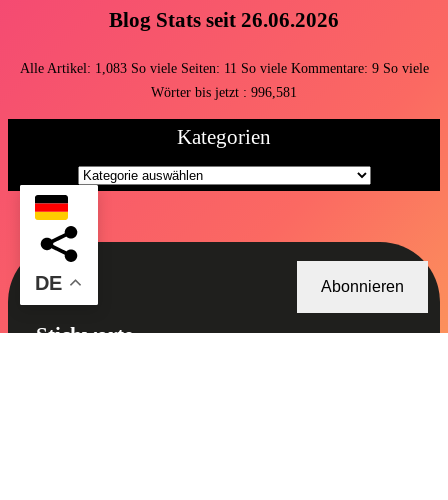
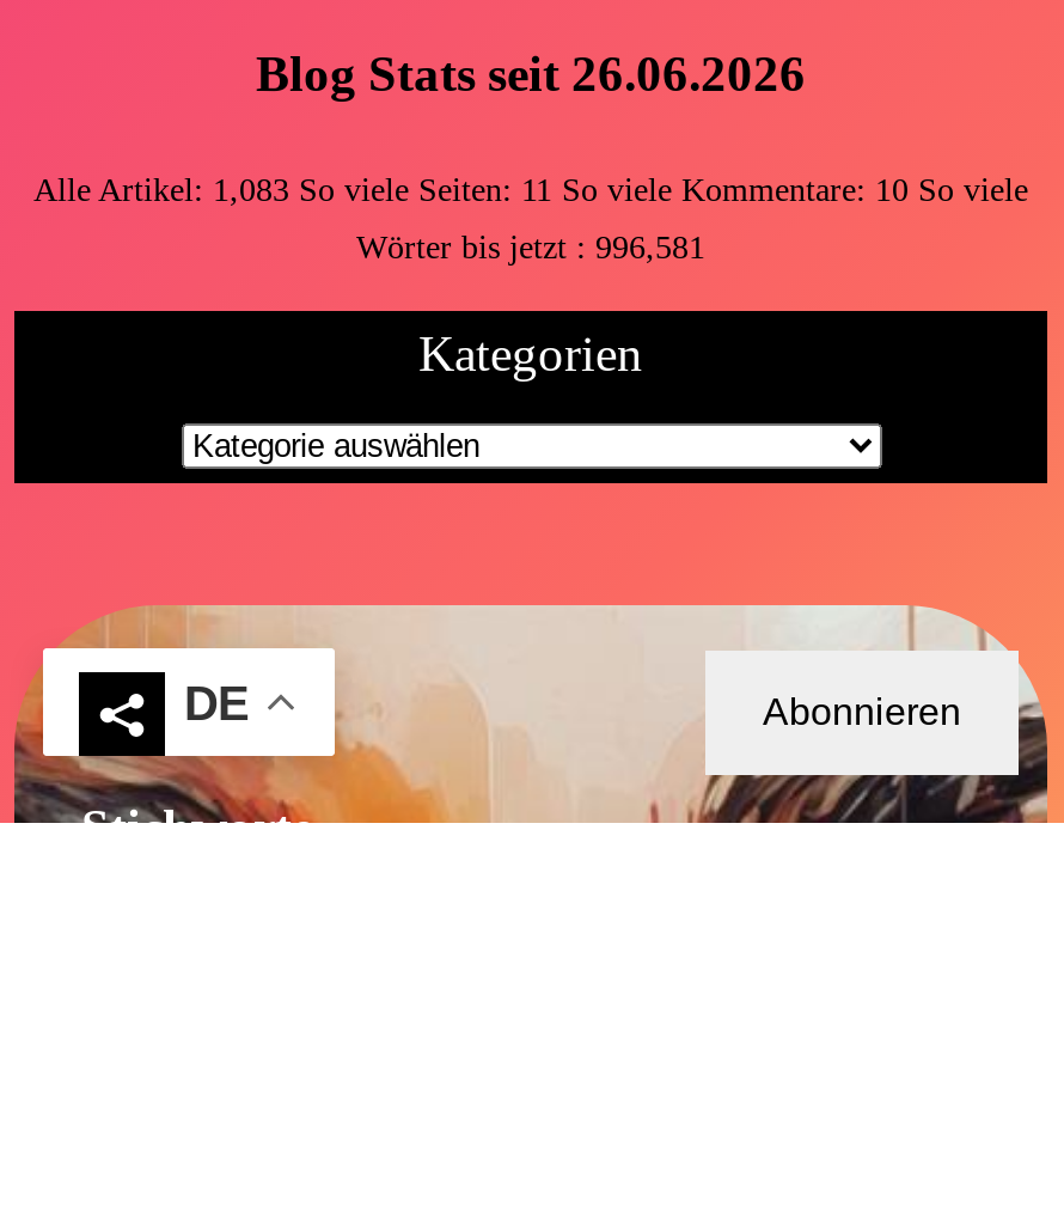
- Alle Artikel: 1,083 So viele Seiten: 11 So viele Kommentare: 9 So viele
+ Alle Artikel: 1,083 So viele Seiten: 11 So viele Kommentare: 10 So viele

- [image]
+ [image]
